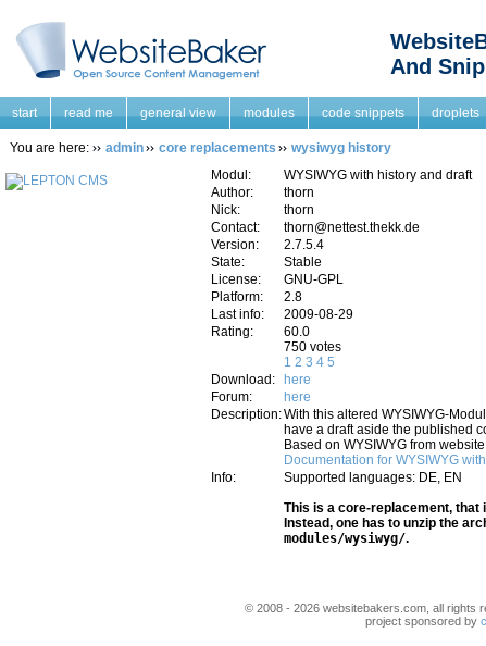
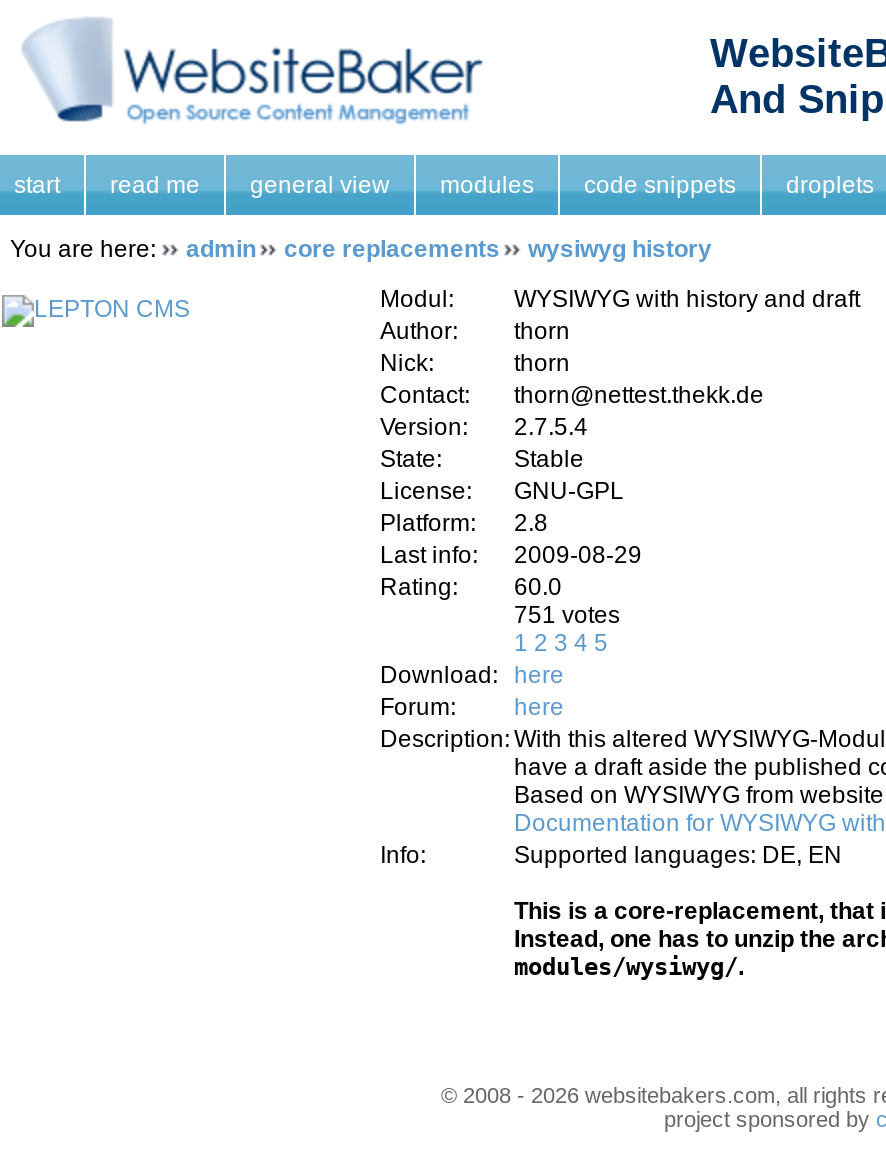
- 750 votes
+ 751 votes
